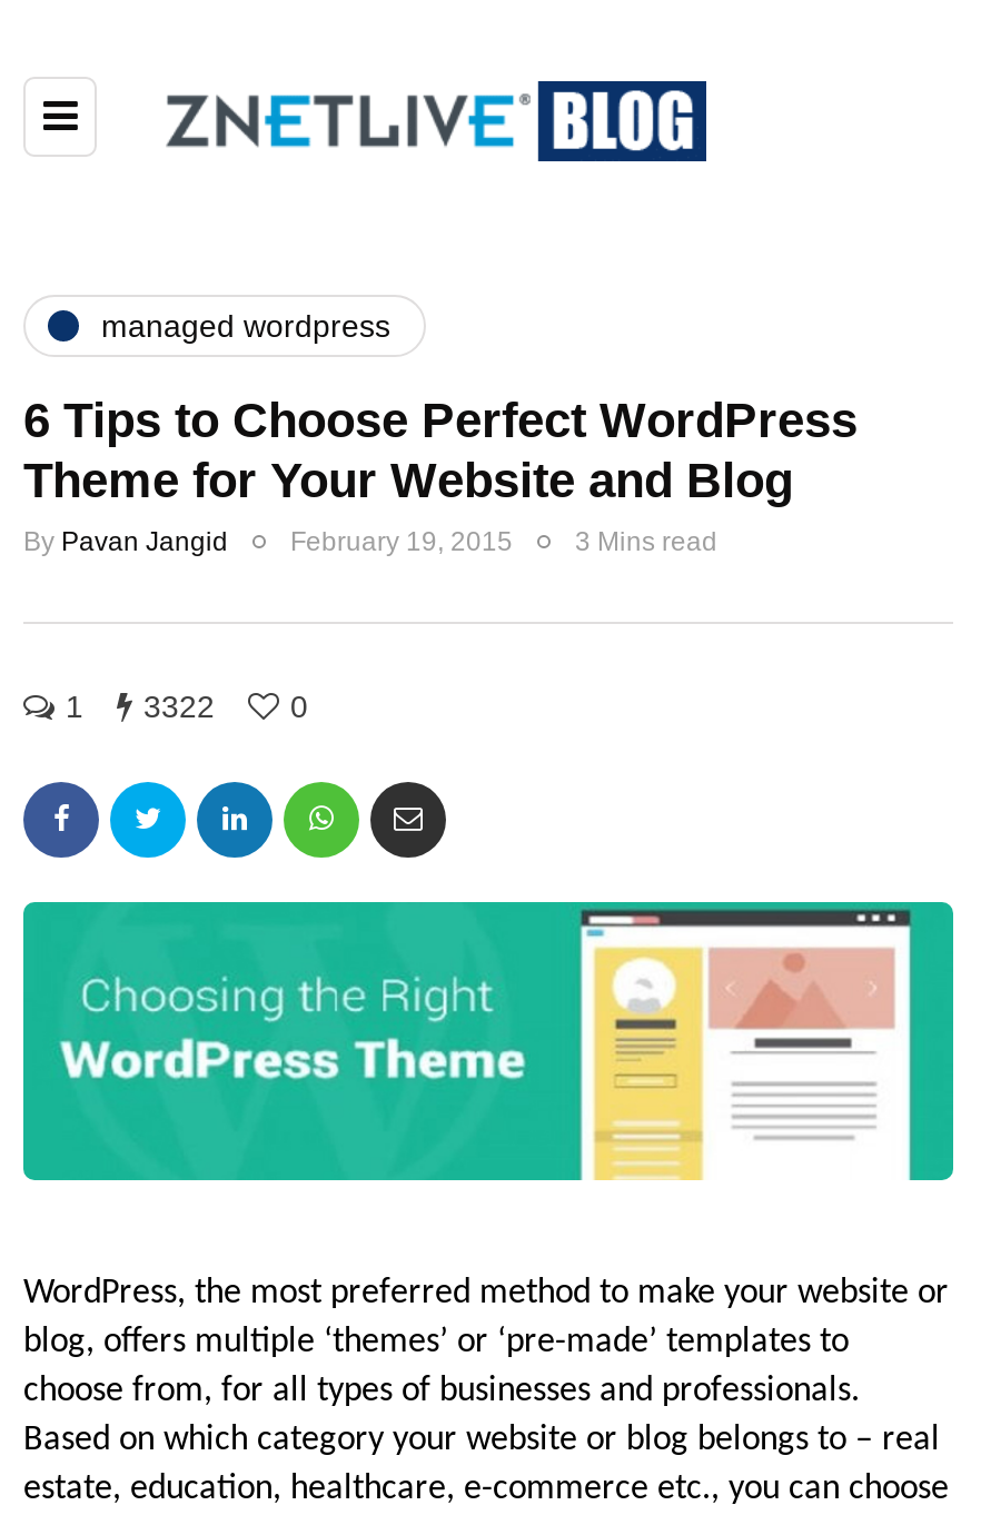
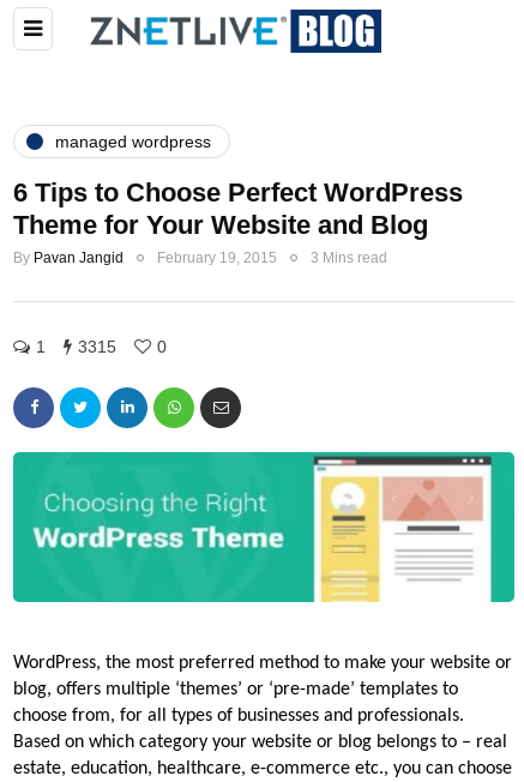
- 1 3322
+ 1 3315
